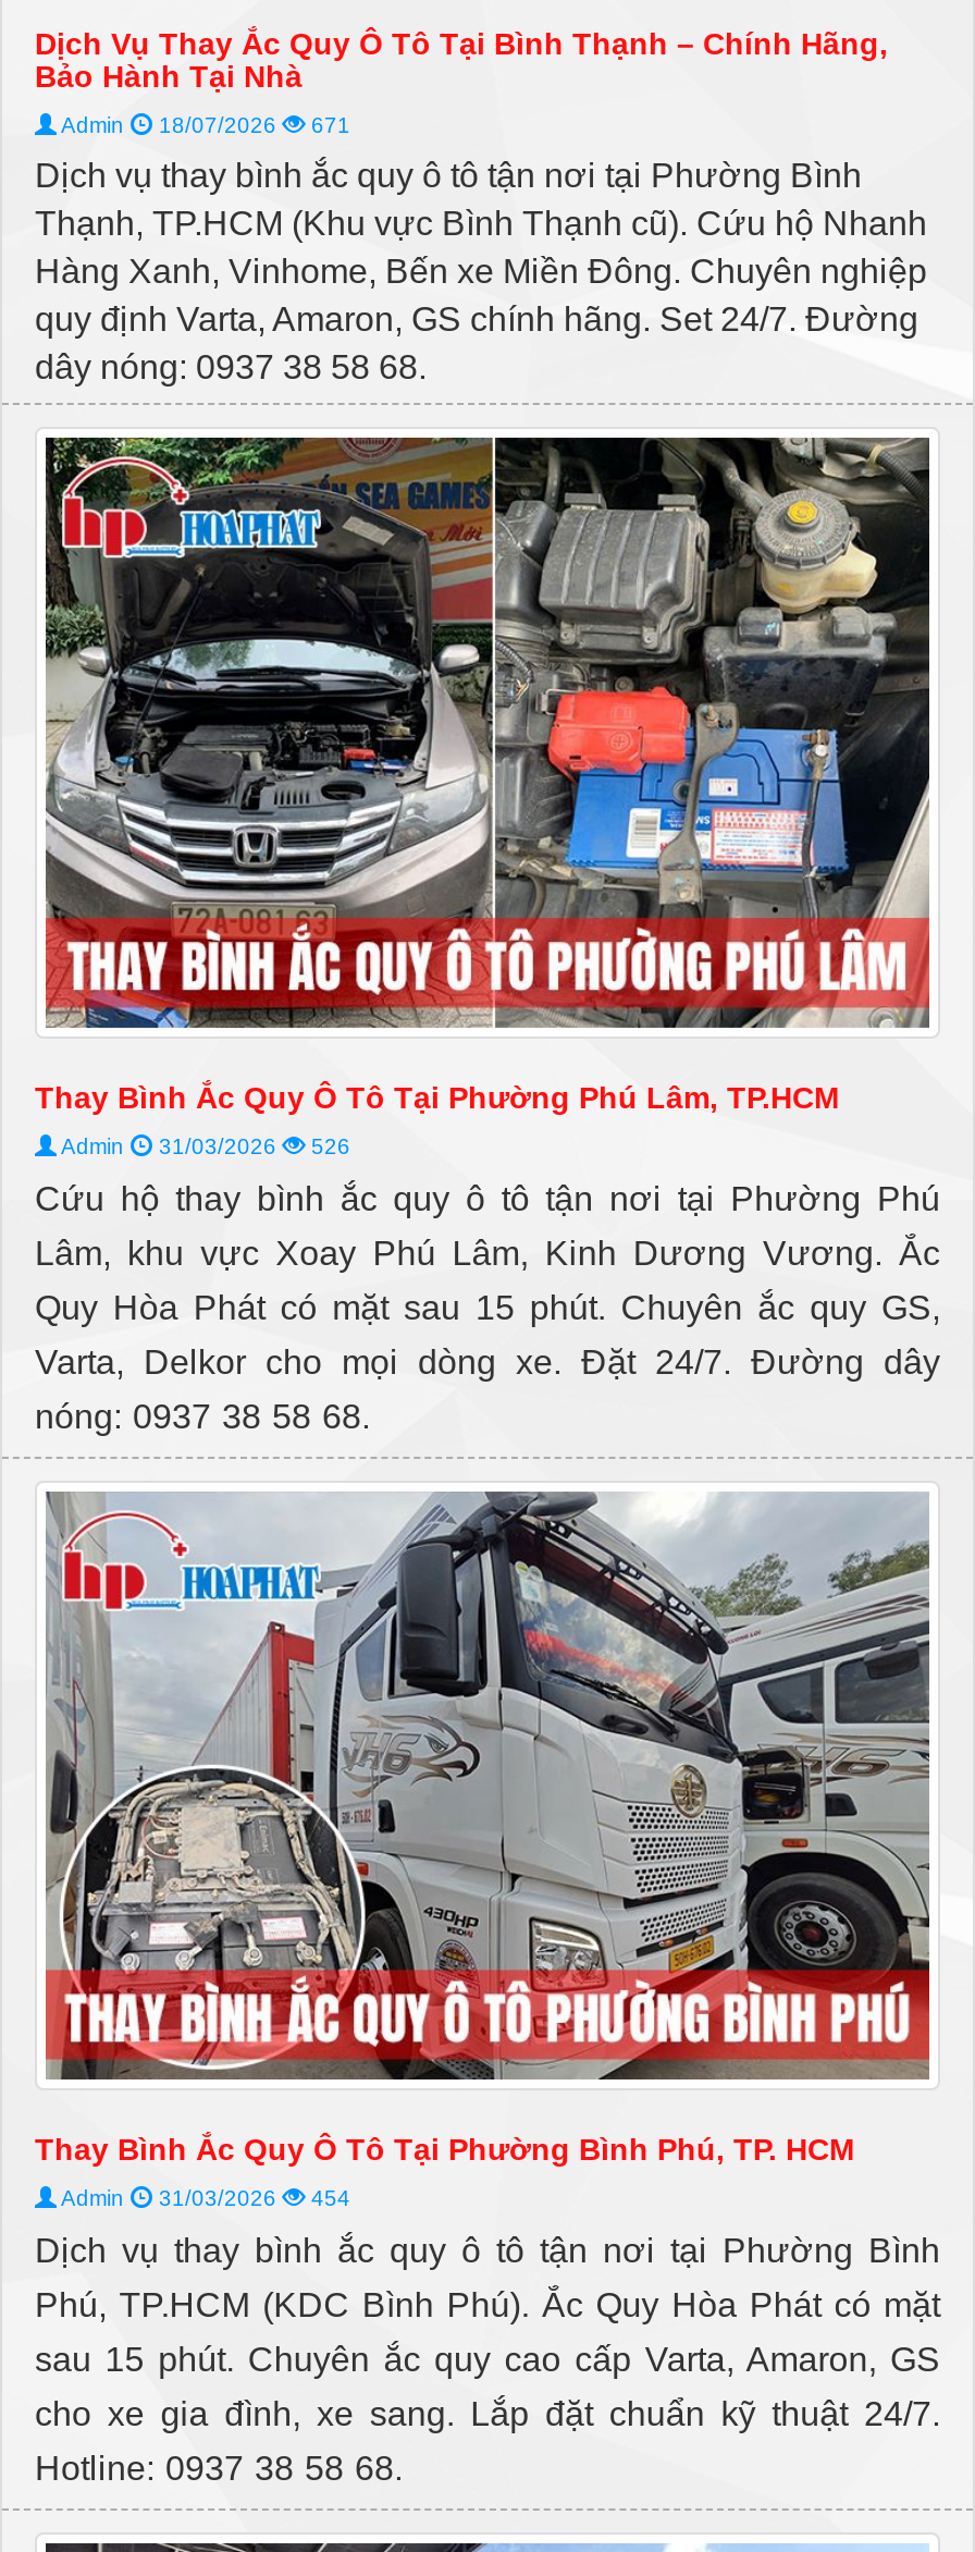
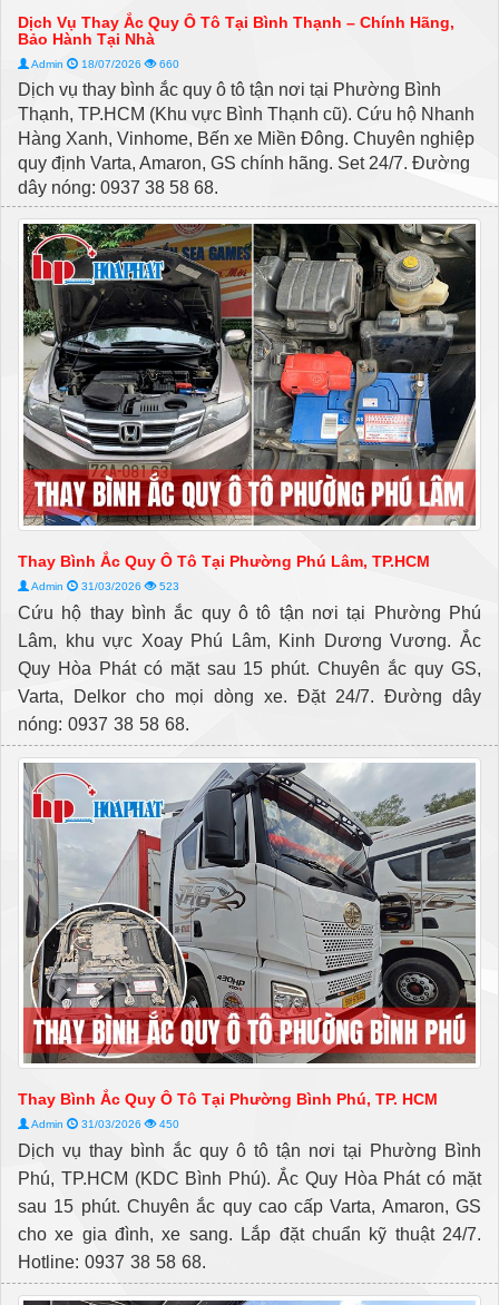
- Admin 18/07/2026 671
+ Admin 18/07/2026 660

- Admin 31/03/2026 526
+ Admin 31/03/2026 523

- Admin 31/03/2026 454
+ Admin 31/03/2026 450
